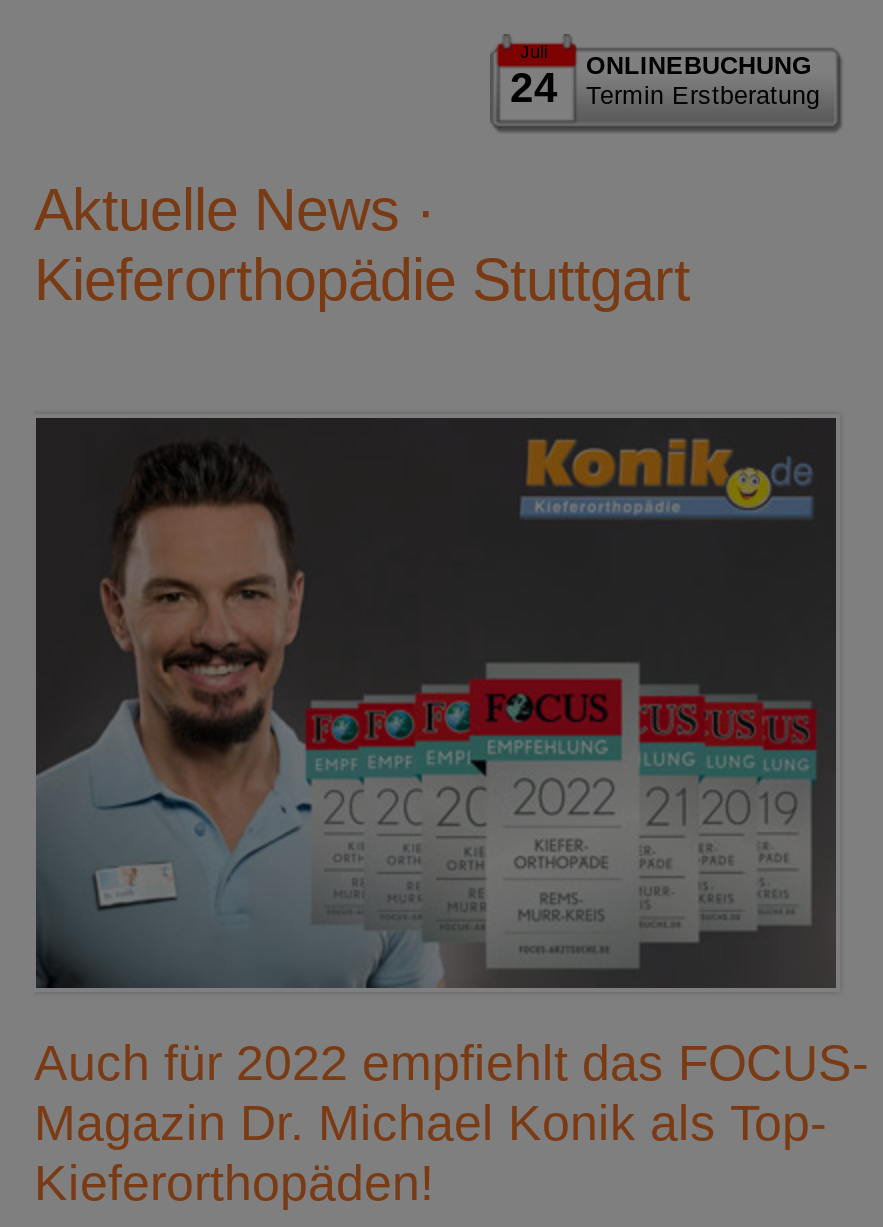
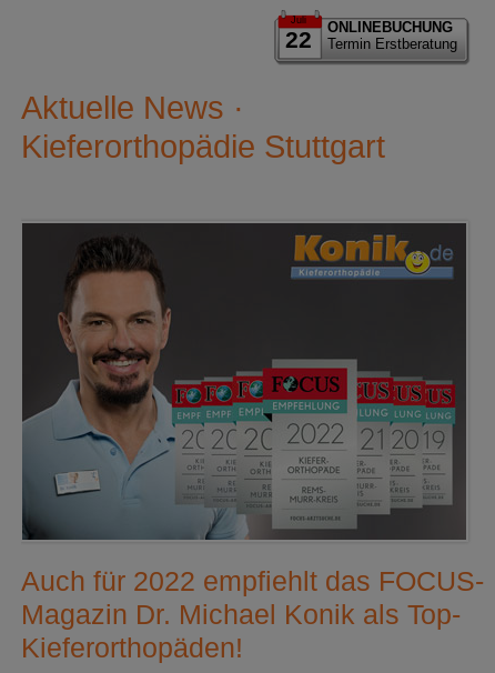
- 24
+ 22
